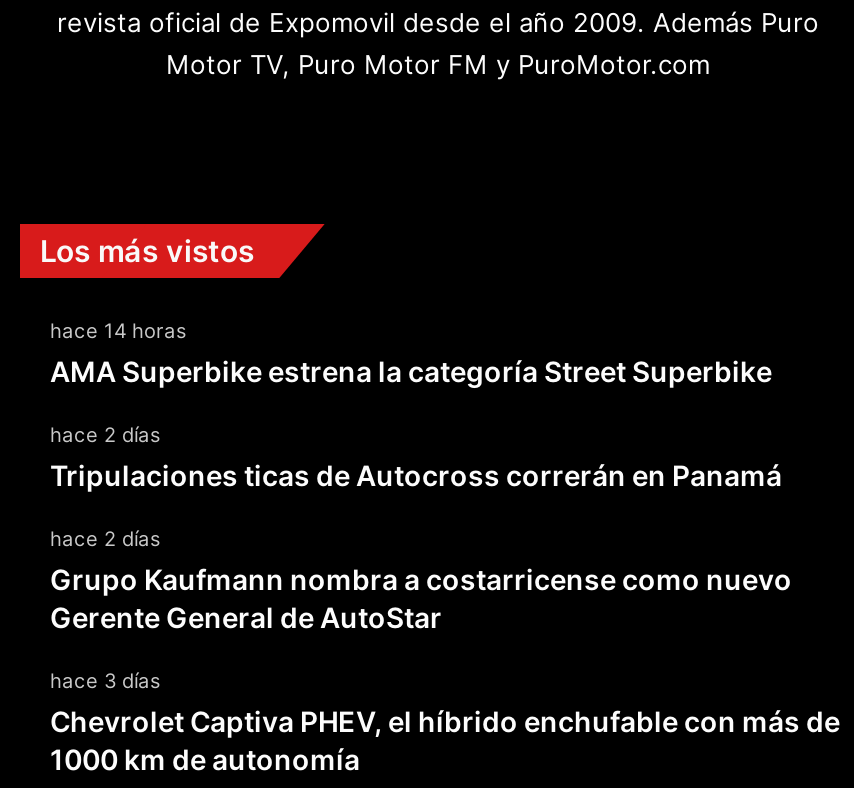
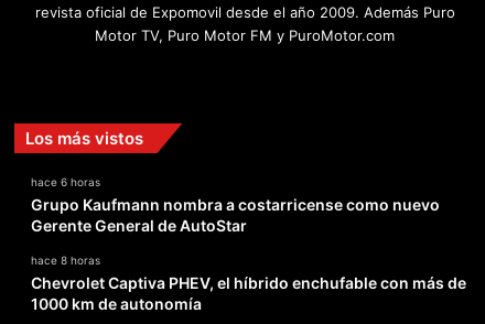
- hace 14 horas
- AMA Superbike estrena la categoría Street Superbike
- hace 2 días
- Tripulaciones ticas de Autocross correrán en Panamá
- hace 2 días
+ hace 6 horas

- hace 3 días
+ hace 8 horas
